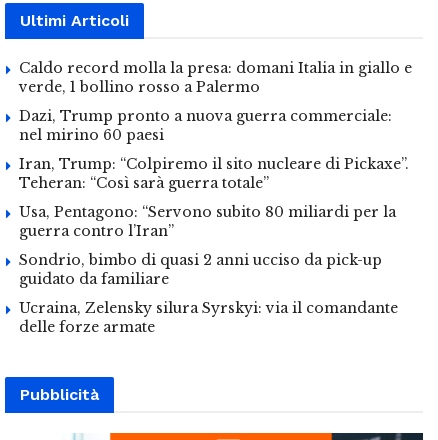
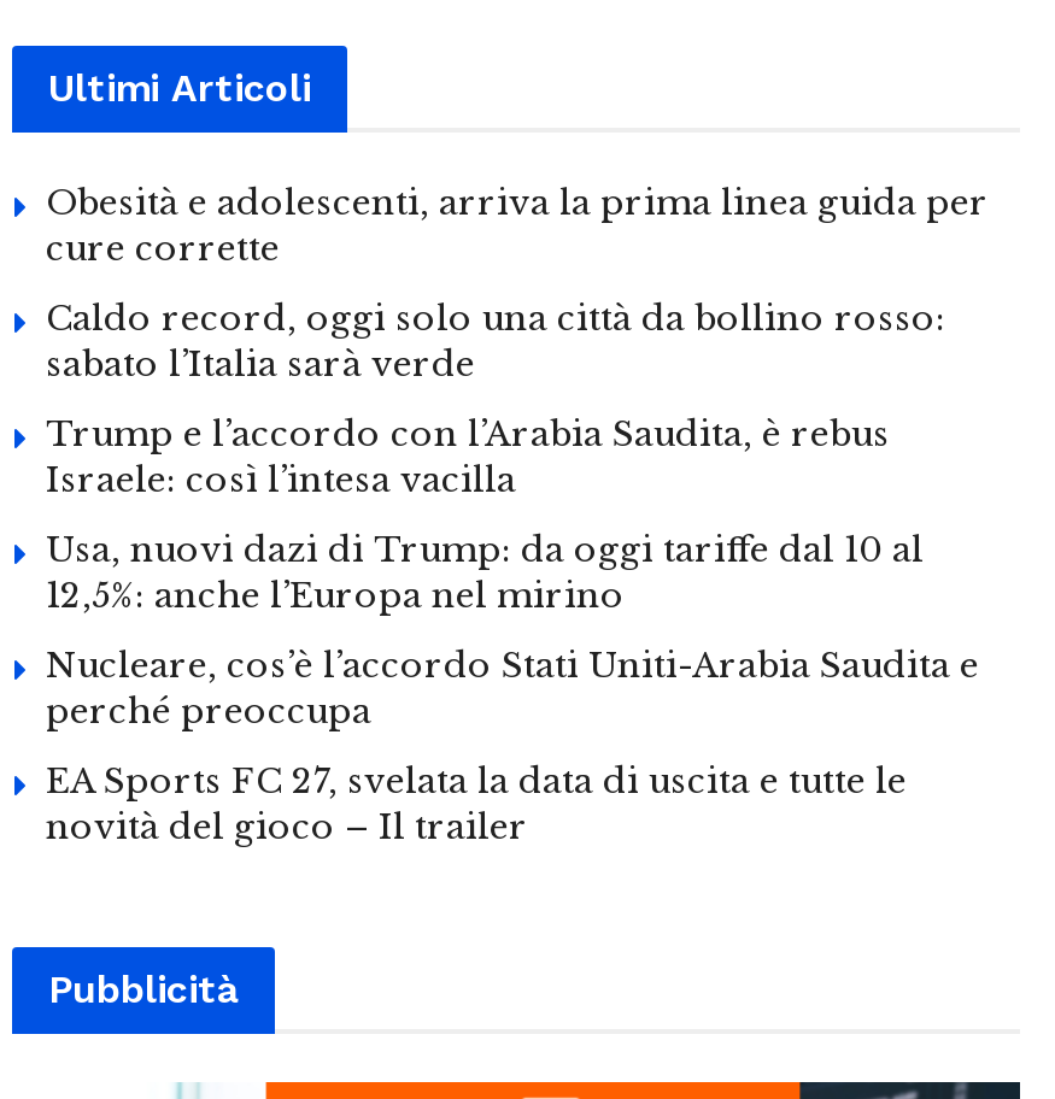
- Caldo record molla la presa: domani Italia in giallo e
- verde, 1 bollino rosso a Palermo
+ Obesità e adolescenti, arriva la prima linea guida per
+ cure corrette

- Dazi, Trump pronto a nuova guerra commerciale:
- nel mirino 60 paesi
+ Caldo record, oggi solo una città da bollino rosso:
+ sabato l’Italia sarà verde

- Iran, Trump: “Colpiremo il sito nucleare di Pickaxe”.
- Teheran: “Così sarà guerra totale”
+ Trump e l’accordo con l’Arabia Saudita, è rebus
+ Israele: così l’intesa vacilla

- Usa, Pentagono: “Servono subito 80 miliardi per la
- guerra contro l’Iran”
+ Usa, nuovi dazi di Trump: da oggi tariffe dal 10 al
+ 12,5%: anche l’Europa nel mirino

- Sondrio, bimbo di quasi 2 anni ucciso da pick-up
- guidato da familiare
+ Nucleare, cos’è l’accordo Stati Uniti-Arabia Saudita e
+ perché preoccupa

- Ucraina, Zelensky silura Syrskyi: via il comandante
- delle forze armate
+ EA Sports FC 27, svelata la data di uscita e tutte le
+ novità del gioco – Il trailer
